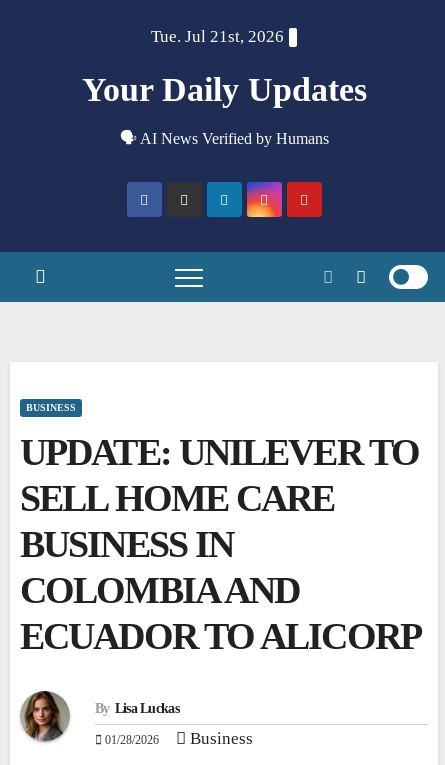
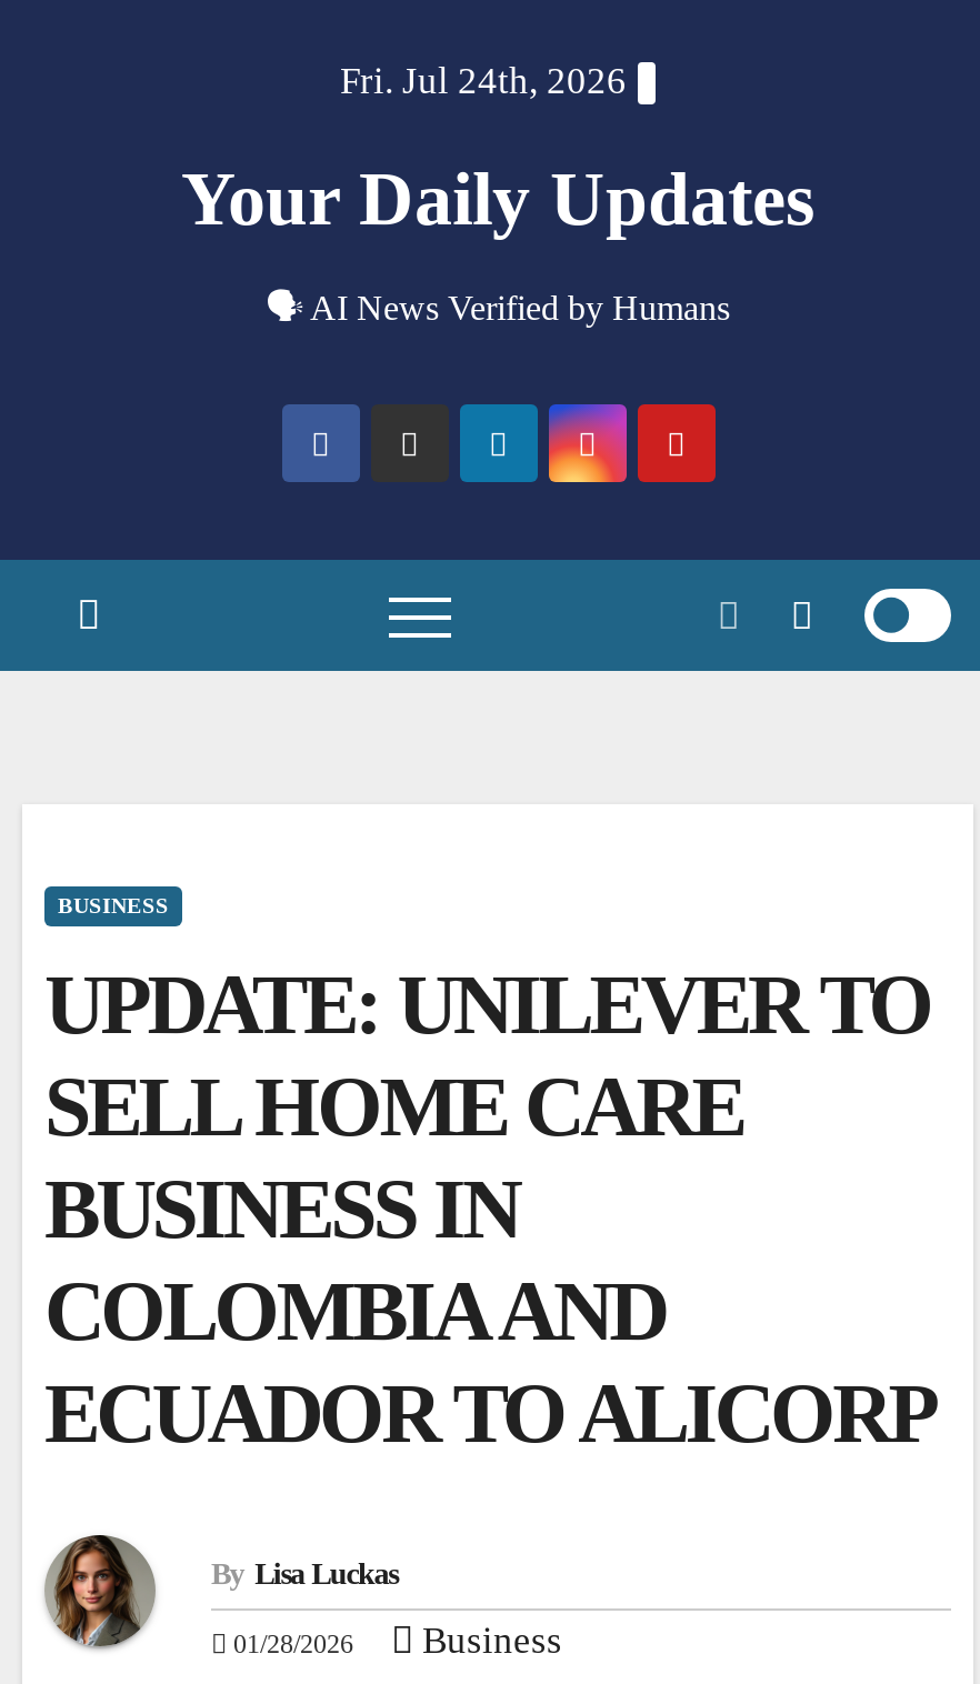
- Tue. Jul 21st, 2026
+ Fri. Jul 24th, 2026
